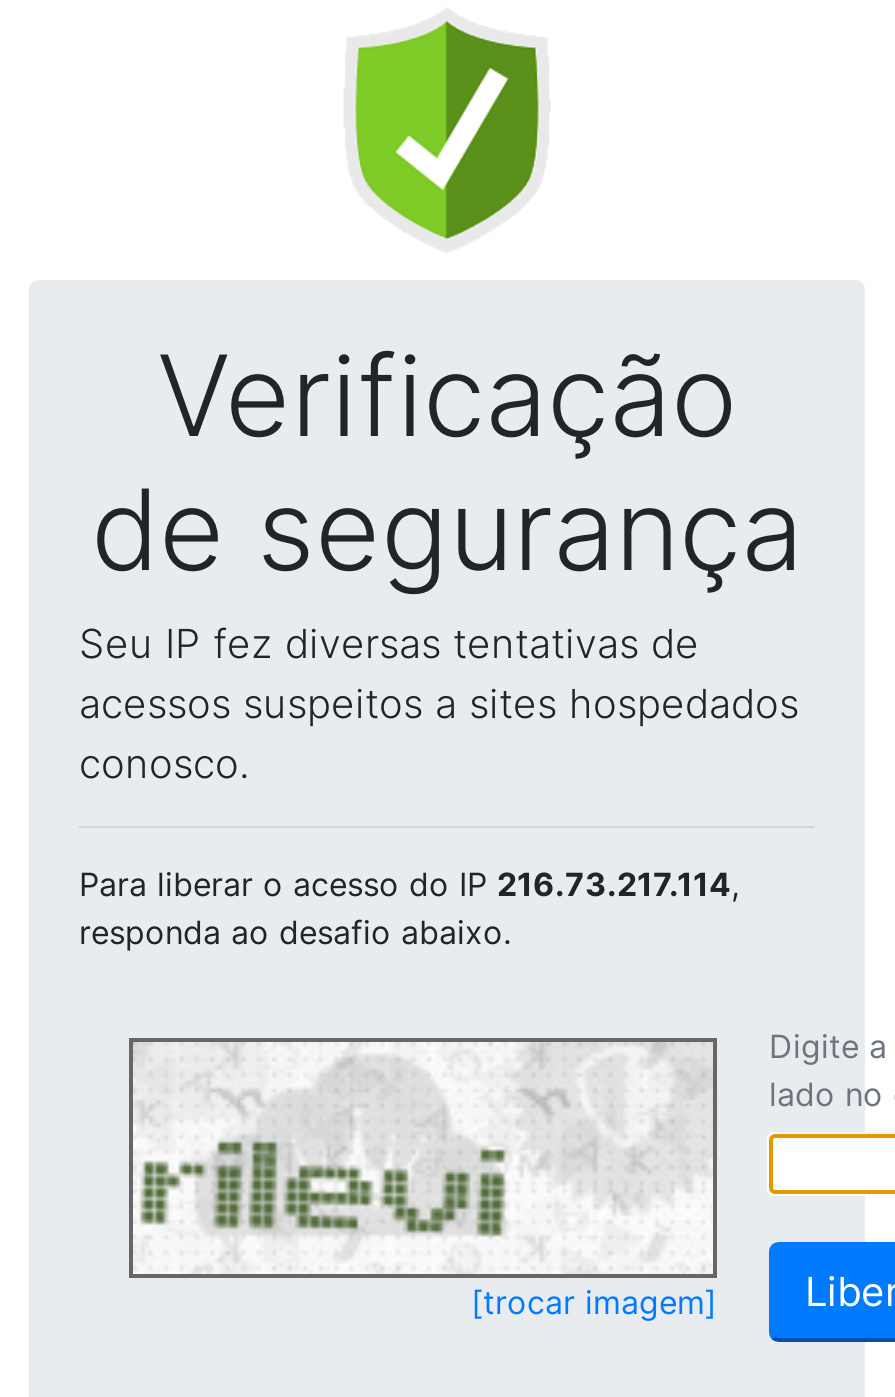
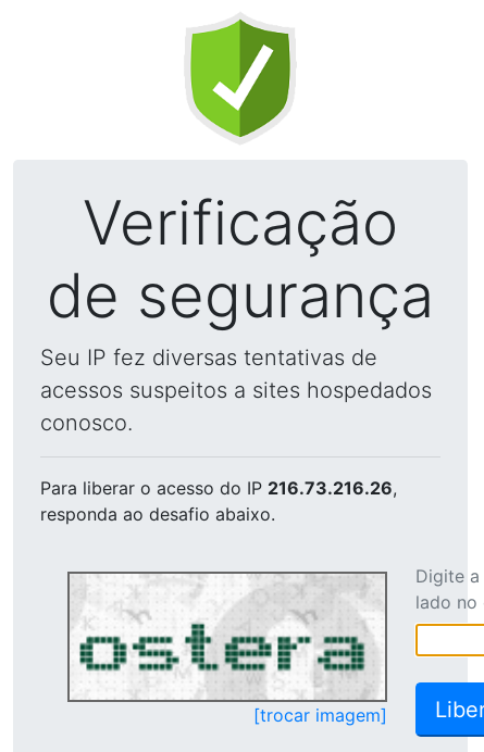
- Para liberar o acesso do IP 216.73.217.114,
+ Para liberar o acesso do IP 216.73.216.26,

- [image]
+ [image]
